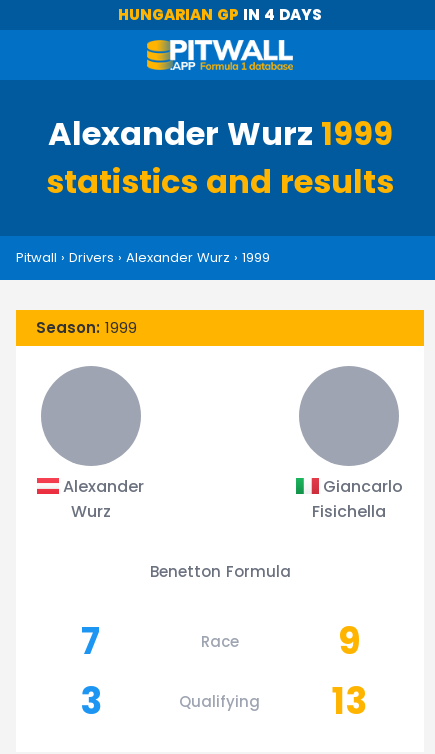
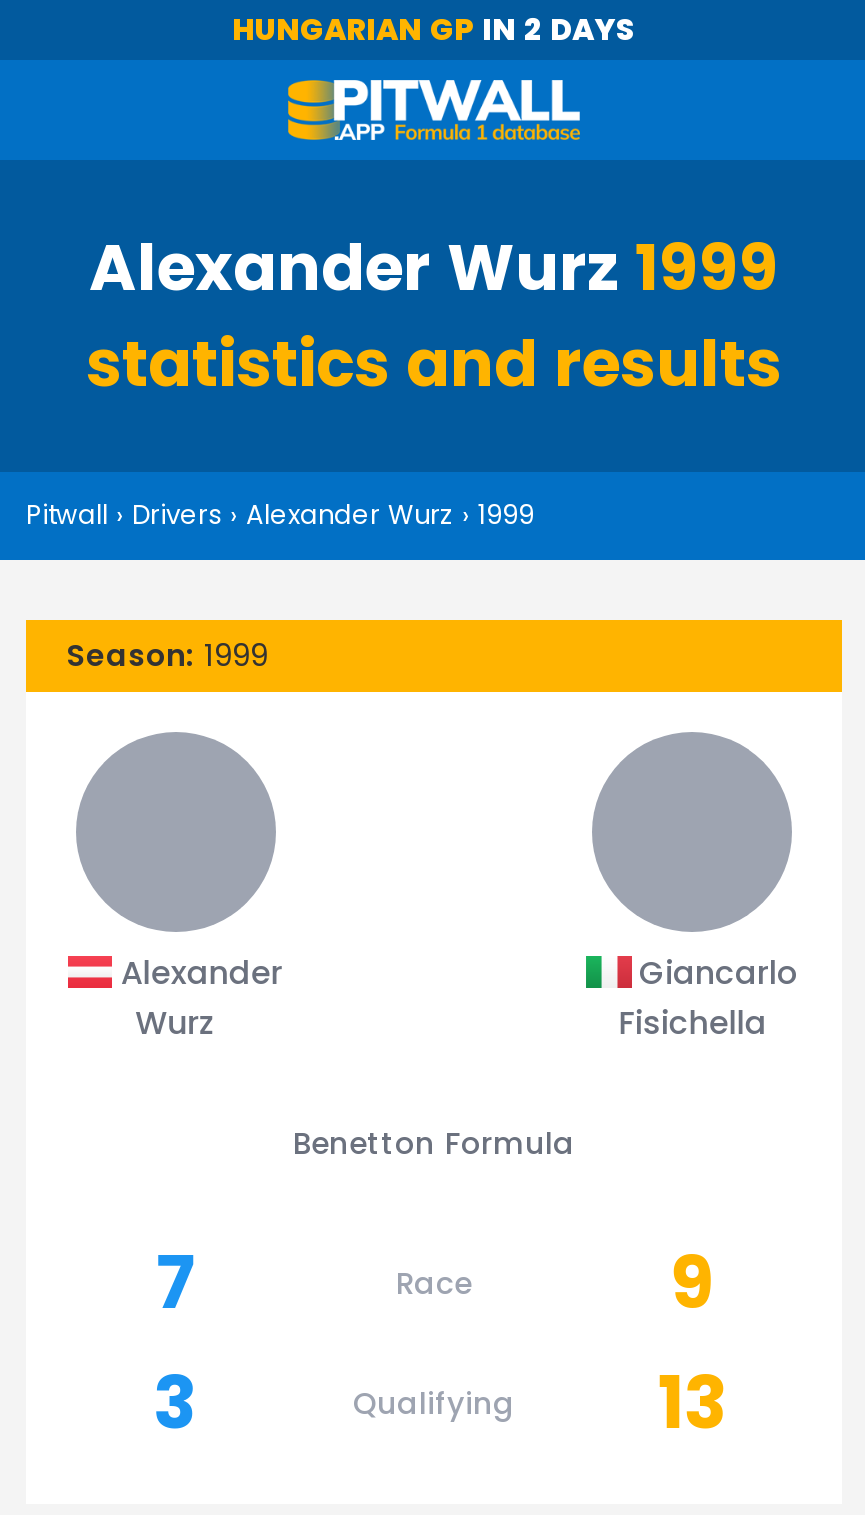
- HUNGARIAN GP IN 4 DAYS
+ HUNGARIAN GP IN 2 DAYS
